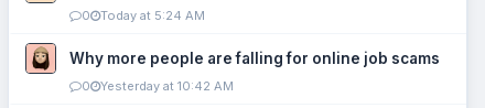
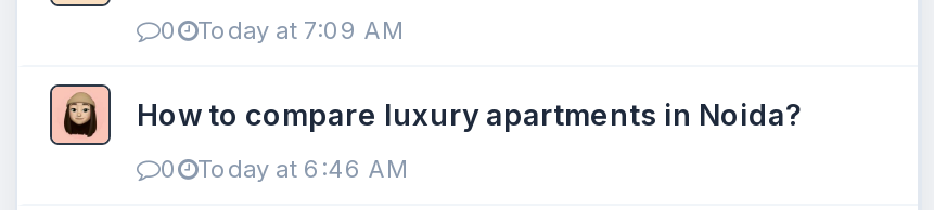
- 0 Today at 5:24 AM
+ 0 Today at 7:09 AM

- Why more people are falling for online job scams
+ How to compare luxury apartments in Noida?

- Yesterday at 10:42 AM
+ Today at 6:46 AM
